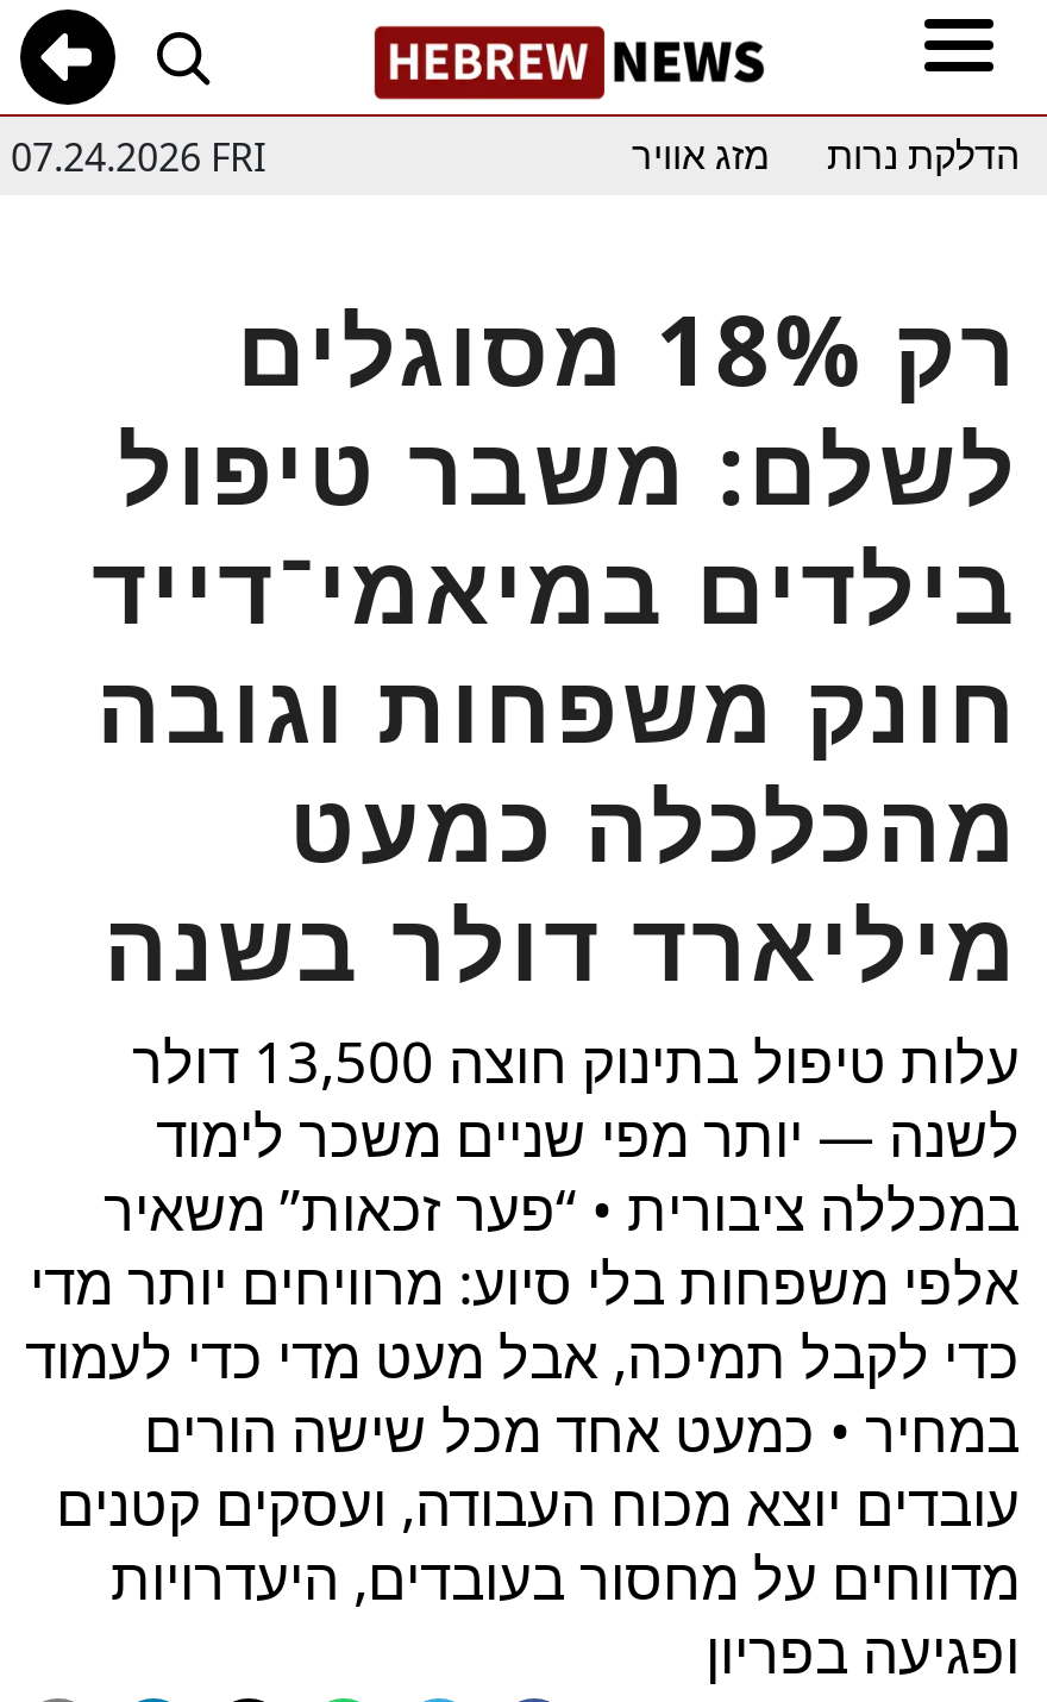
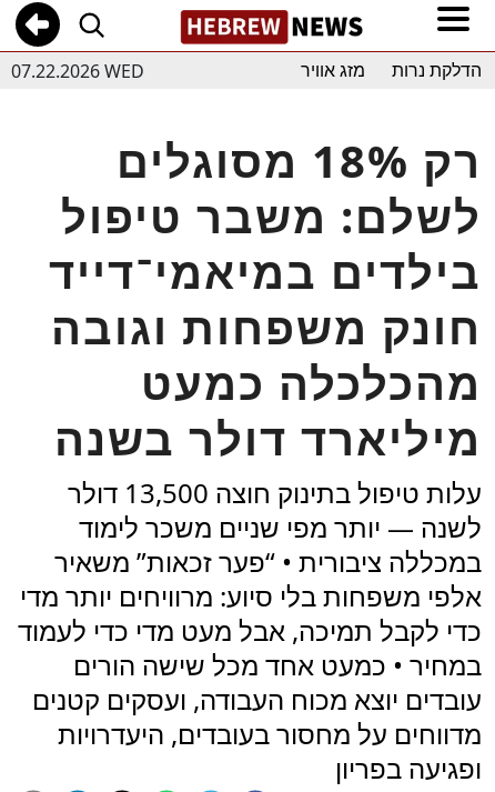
- 07.24.2026 FRI
+ 07.22.2026 WED
